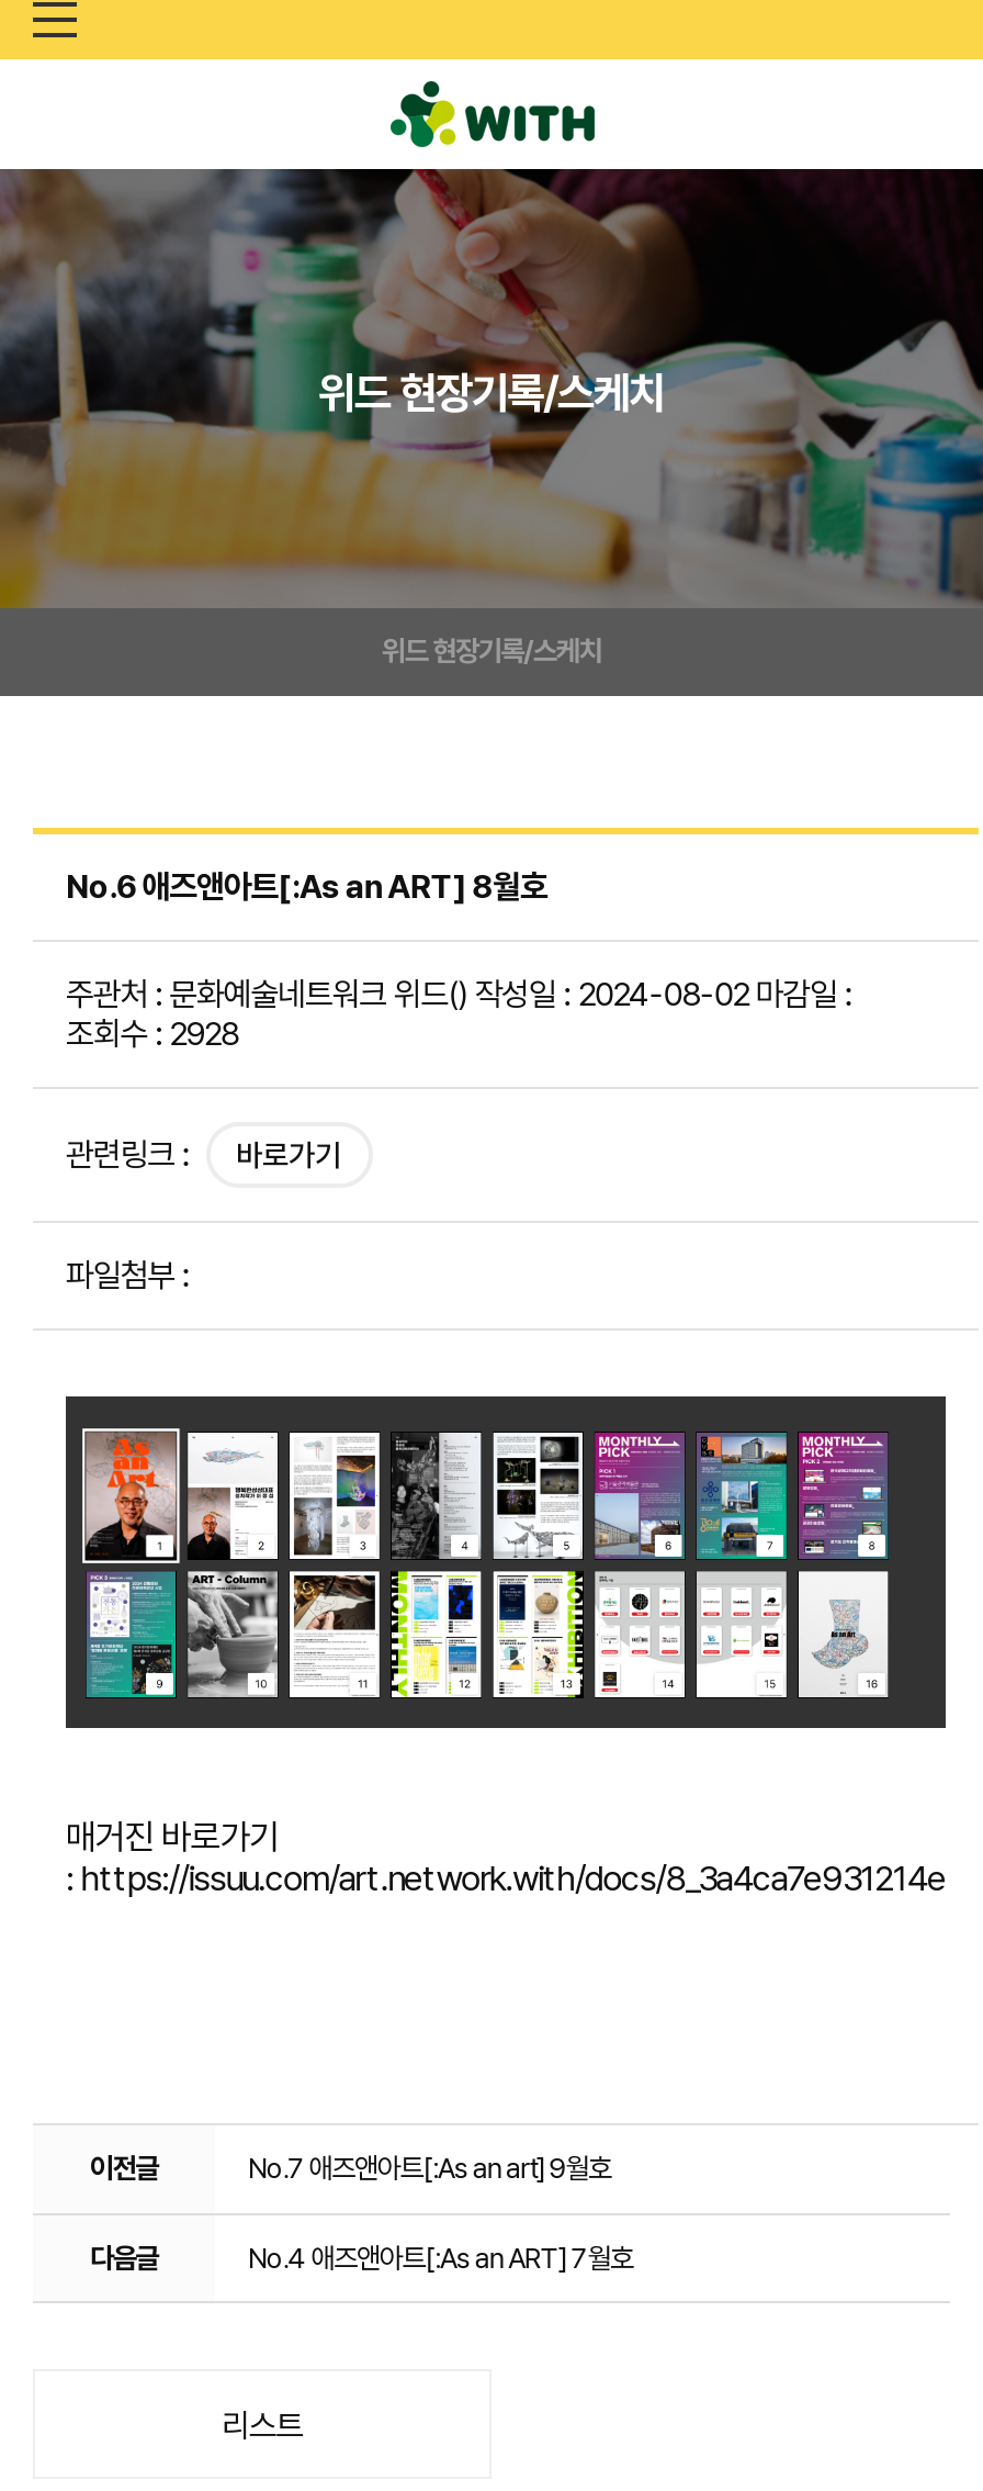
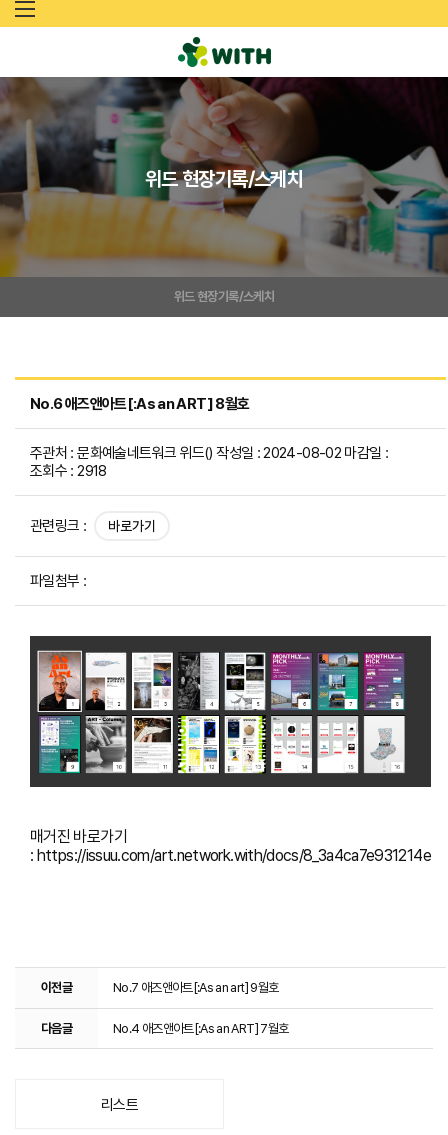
- 조회수 : 2928
+ 조회수 : 2918
